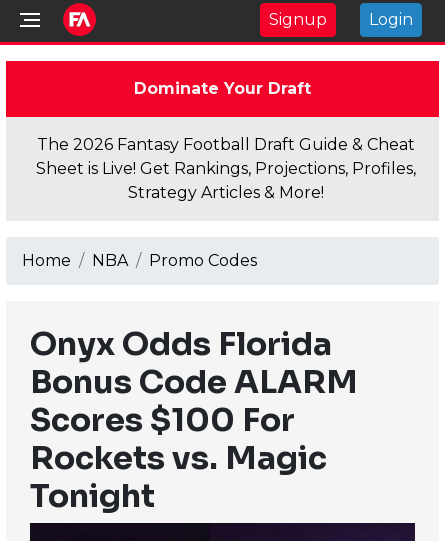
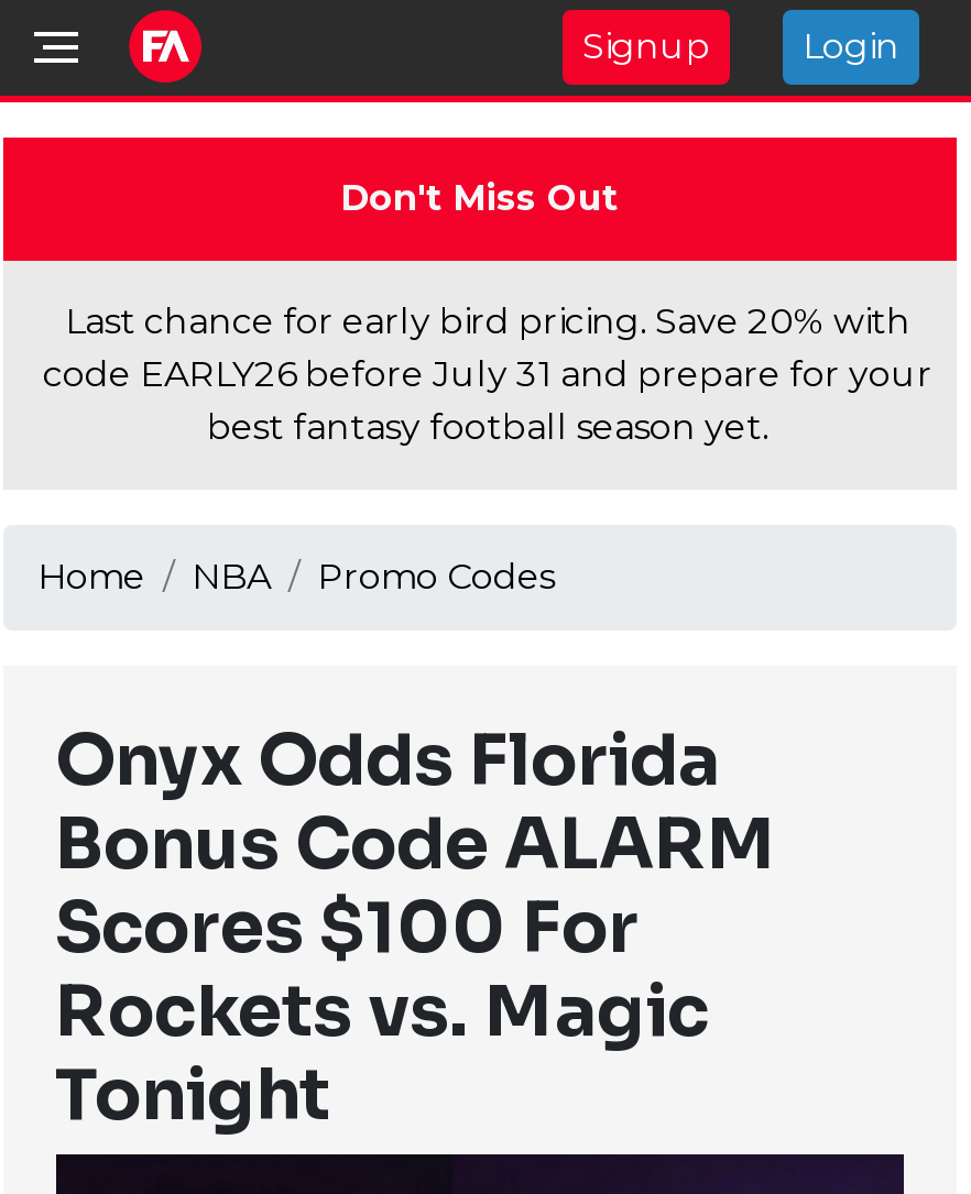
- Dominate Your Draft
+ Don't Miss Out

- The 2026 Fantasy Football Draft Guide & Cheat
- Sheet is Live! Get Rankings, Projections, Profiles,
- Strategy Articles & More!
+ Last chance for early bird pricing. Save 20% with
+ code EARLY26 before July 31 and prepare for your
+ best fantasy football season yet.
